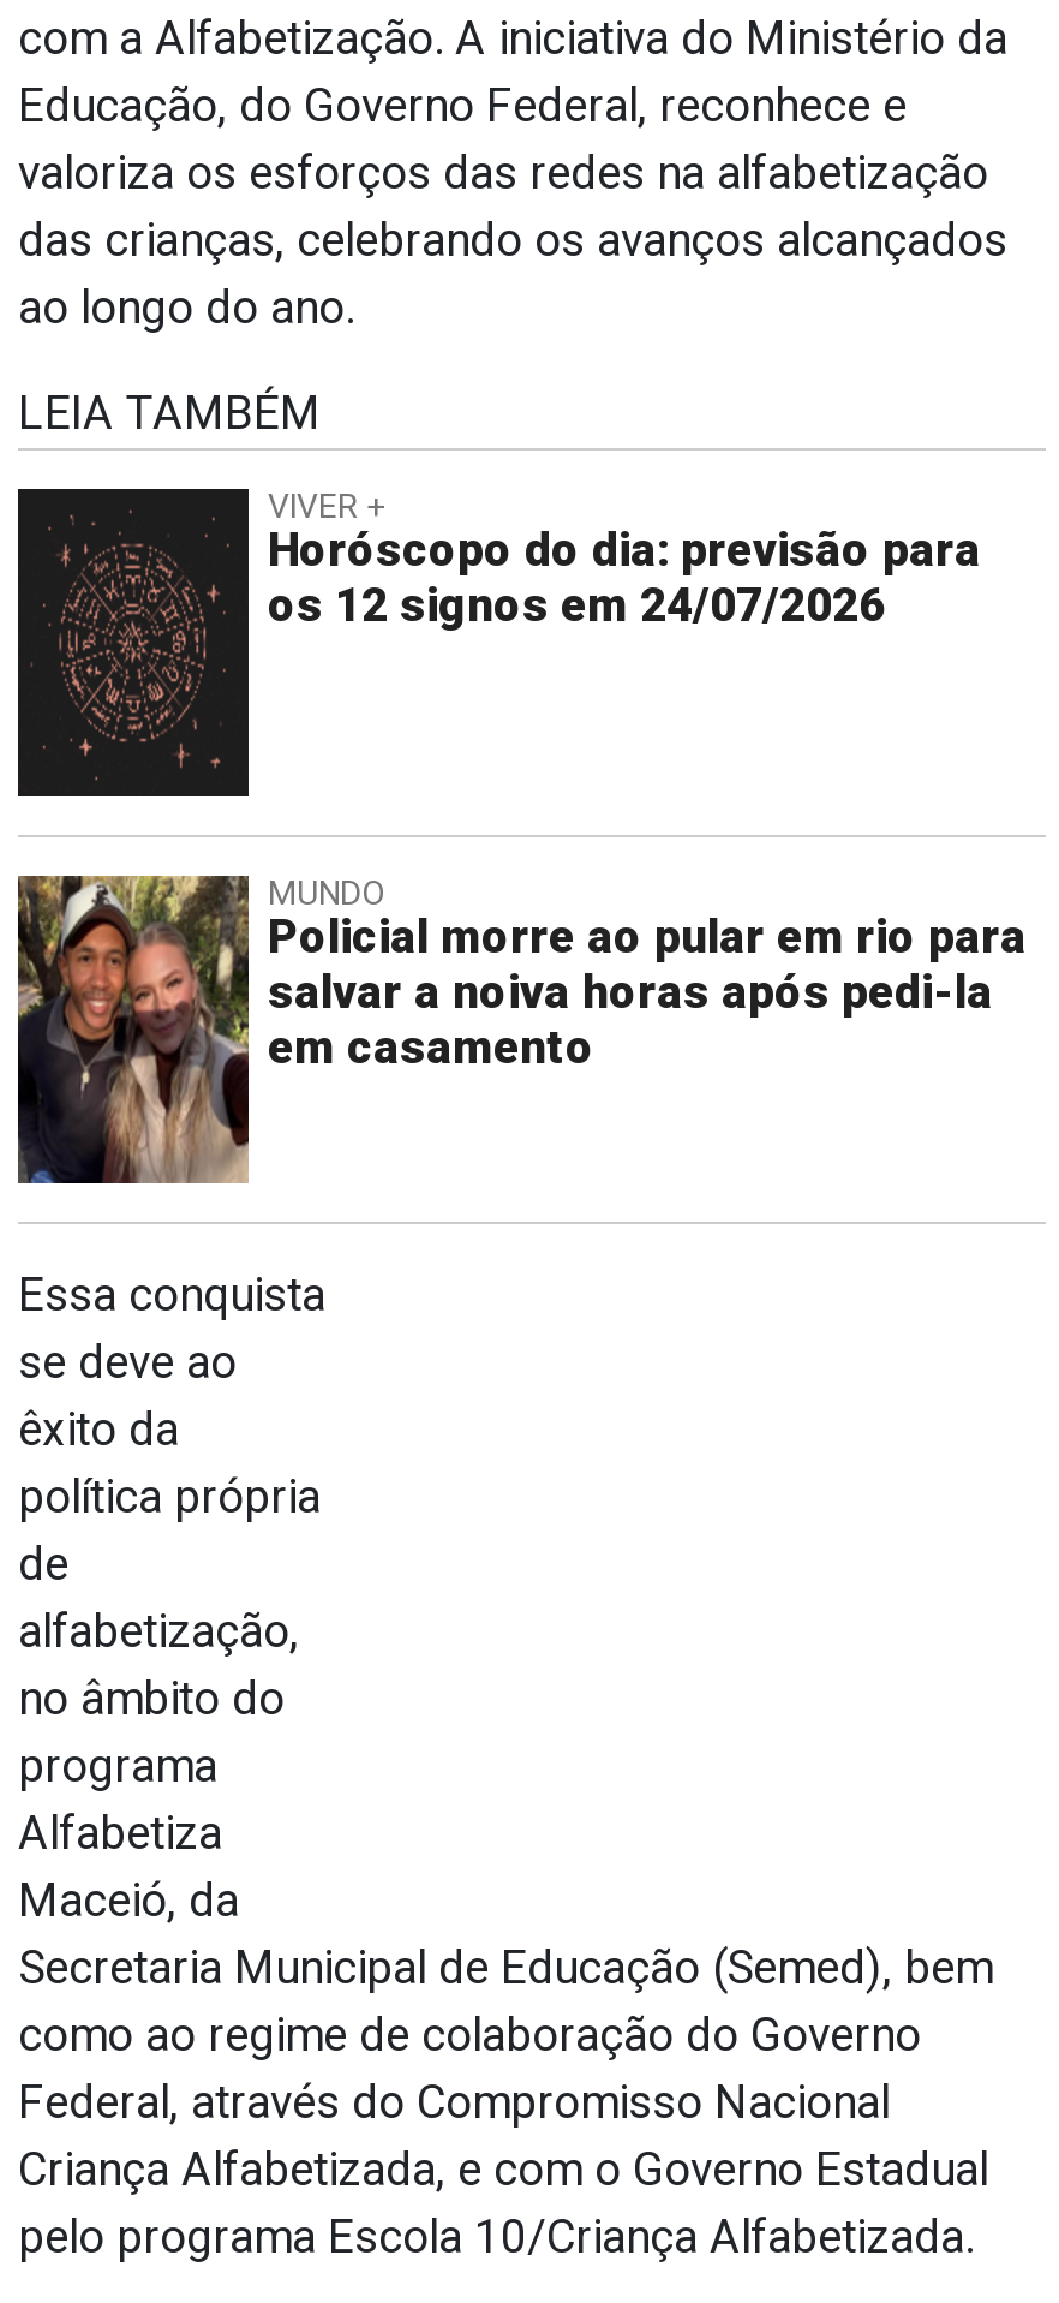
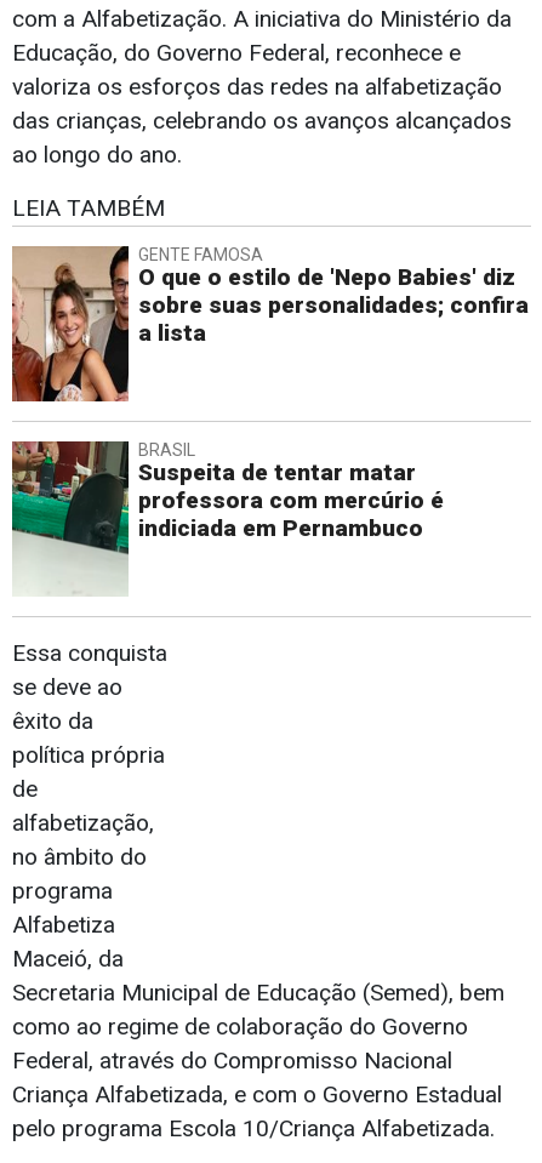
- [image]
- VIVER +
- Horóscopo do dia: previsão para
- os 12 signos em 24/07/2026
+ [image]
+ GENTE FAMOSA
+ O que o estilo de 'Nepo Babies' diz
+ sobre suas personalidades; confira
+ a lista

- [image]
- MUNDO
- Policial morre ao pular em rio para
- salvar a noiva horas após pedi-la
- em casamento
+ [image]
+ BRASIL
+ Suspeita de tentar matar
+ professora com mercúrio é
+ indiciada em Pernambuco
